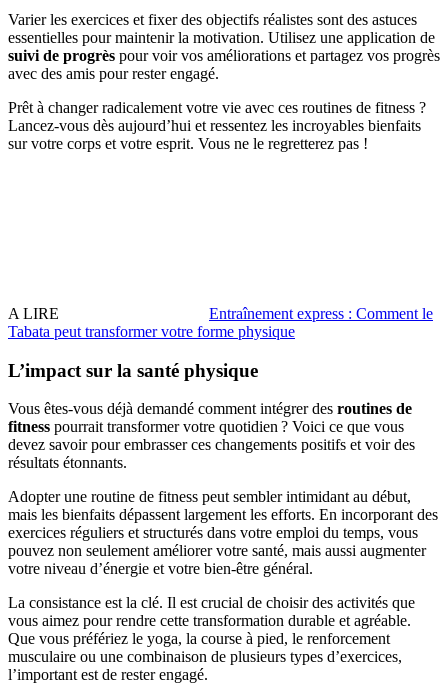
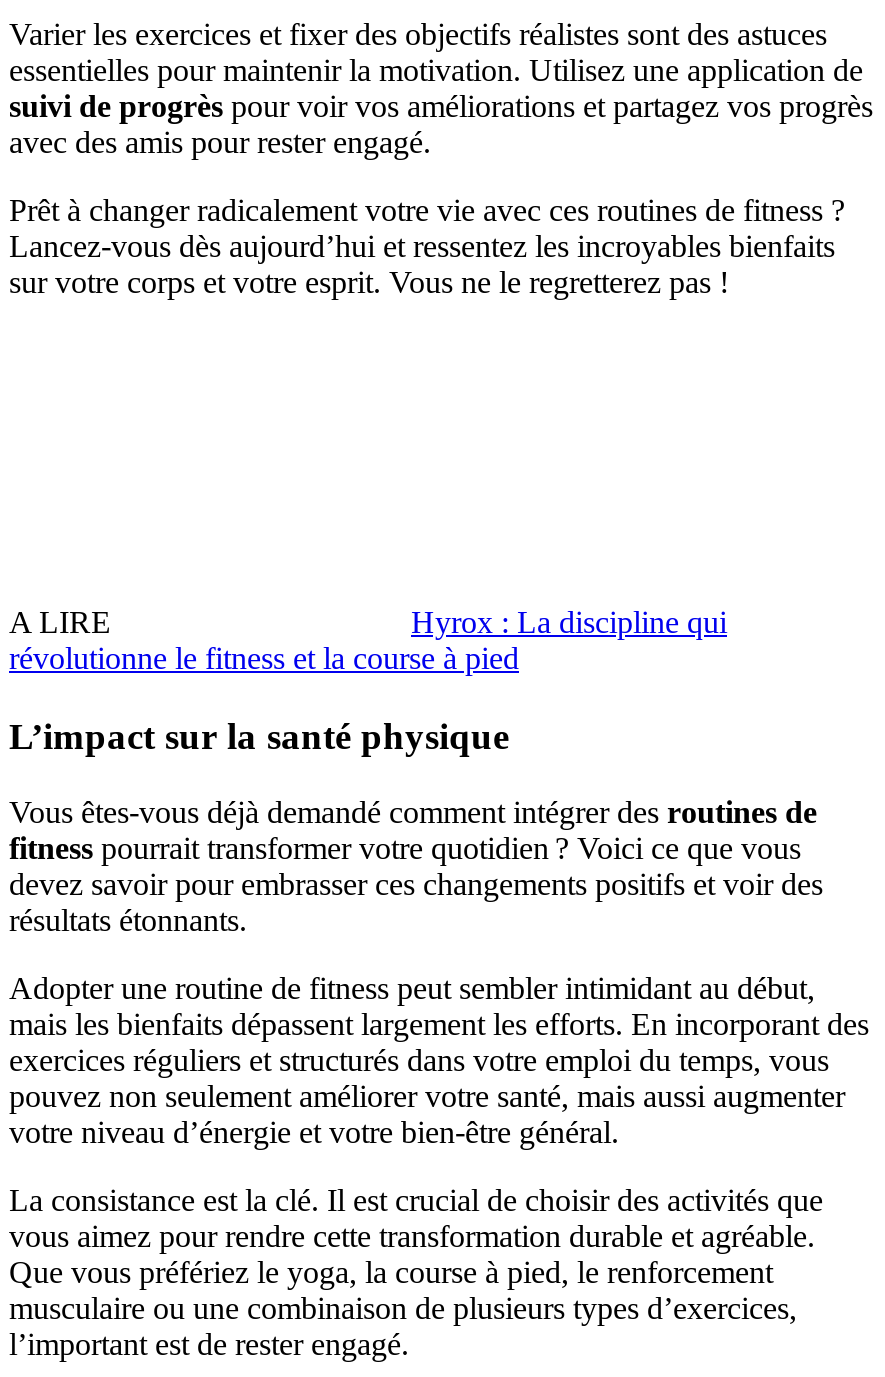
- Entraînement express : Comment le
- Tabata peut transformer votre forme physique
+ Hyrox : La discipline qui
+ révolutionne le fitness et la course à pied
